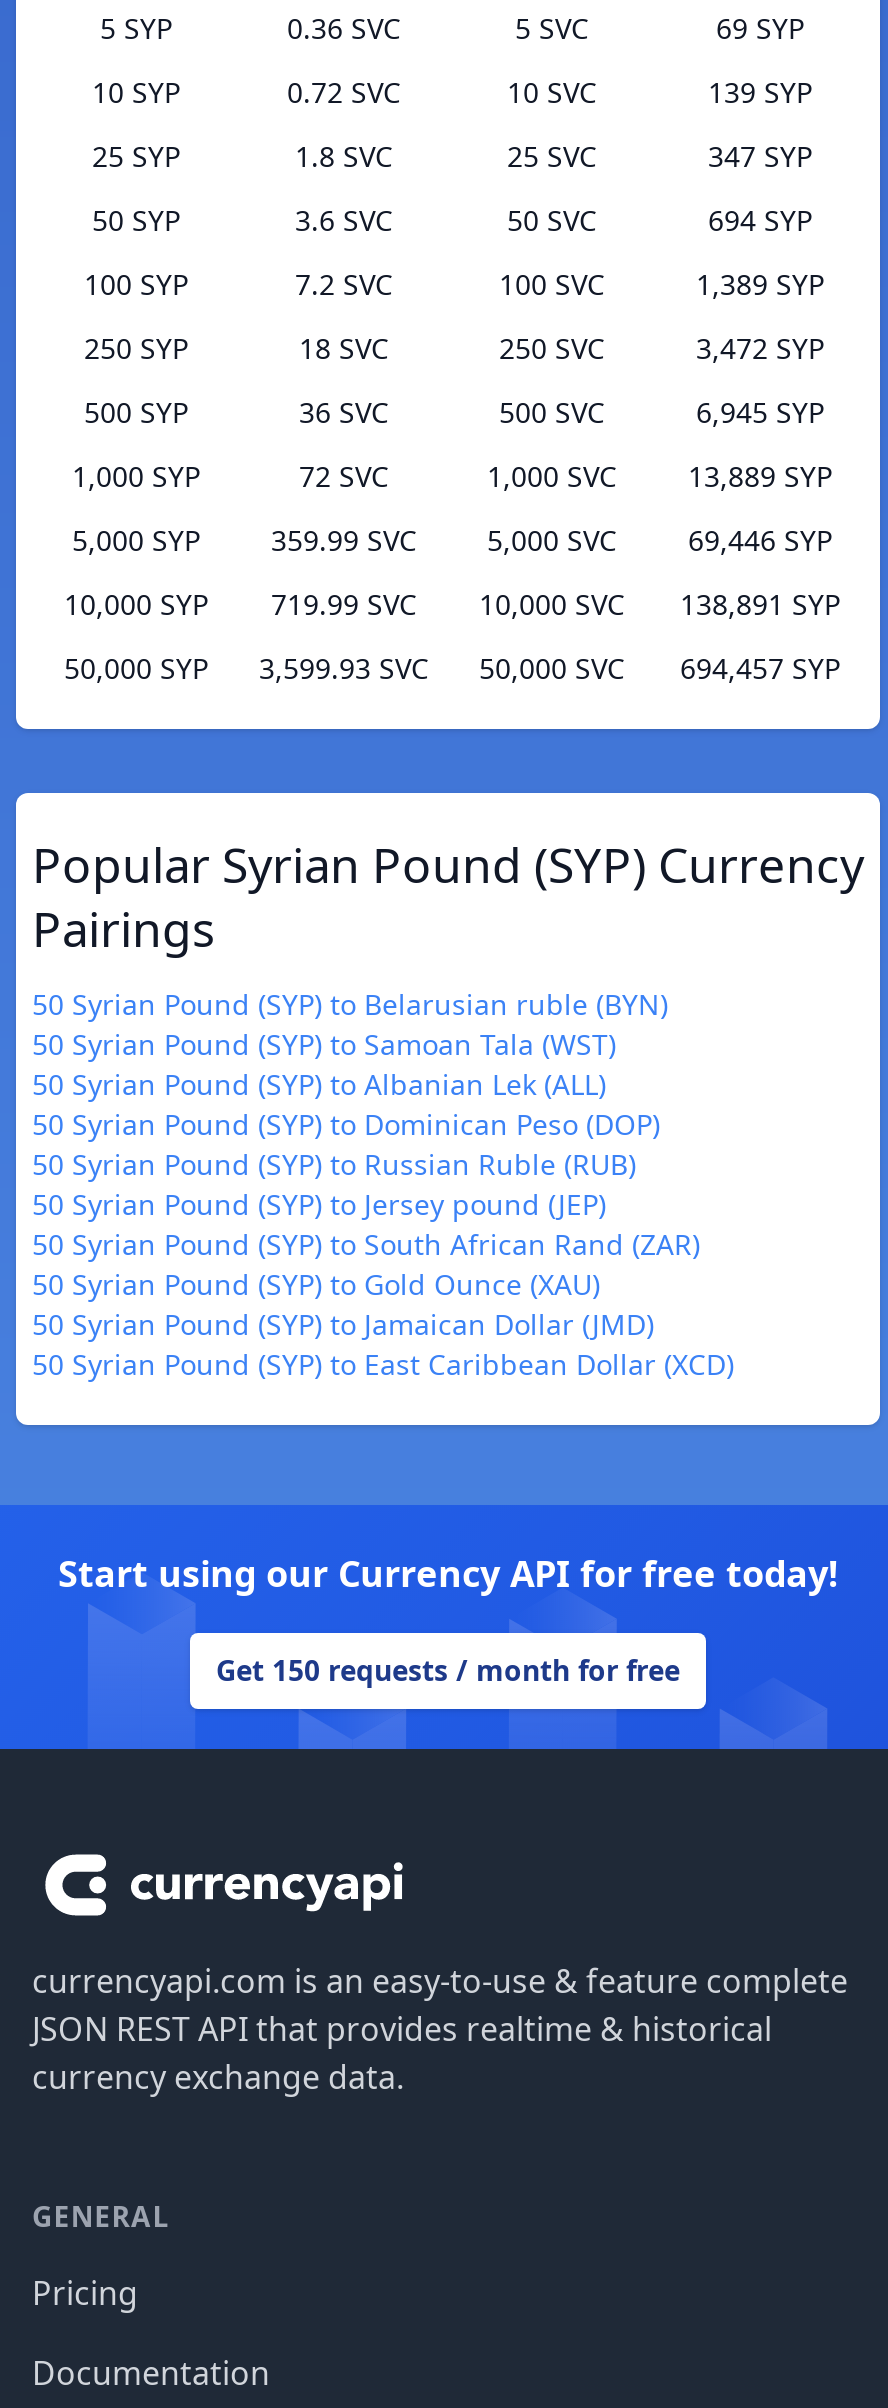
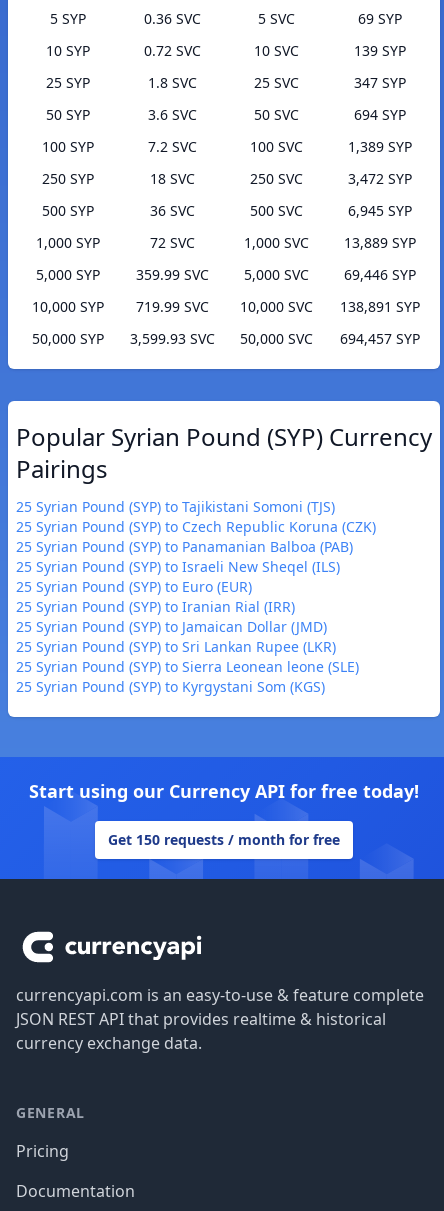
- 50 Syrian Pound (SYP) to Belarusian ruble (BYN)
- 50 Syrian Pound (SYP) to Samoan Tala (WST)
- 50 Syrian Pound (SYP) to Albanian Lek (ALL)
- 50 Syrian Pound (SYP) to Dominican Peso (DOP)
- 50 Syrian Pound (SYP) to Russian Ruble (RUB)
- 50 Syrian Pound (SYP) to Jersey pound (JEP)
- 50 Syrian Pound (SYP) to South African Rand (ZAR)
- 50 Syrian Pound (SYP) to Gold Ounce (XAU)
- 50 Syrian Pound (SYP) to Jamaican Dollar (JMD)
- 50 Syrian Pound (SYP) to East Caribbean Dollar (XCD)
+ 25 Syrian Pound (SYP) to Tajikistani Somoni (TJS)
+ 25 Syrian Pound (SYP) to Czech Republic Koruna (CZK)
+ 25 Syrian Pound (SYP) to Panamanian Balboa (PAB)
+ 25 Syrian Pound (SYP) to Israeli New Sheqel (ILS)
+ 25 Syrian Pound (SYP) to Euro (EUR)
+ 25 Syrian Pound (SYP) to Iranian Rial (IRR)
+ 25 Syrian Pound (SYP) to Jamaican Dollar (JMD)
+ 25 Syrian Pound (SYP) to Sri Lankan Rupee (LKR)
+ 25 Syrian Pound (SYP) to Sierra Leonean leone (SLE)
+ 25 Syrian Pound (SYP) to Kyrgystani Som (KGS)
